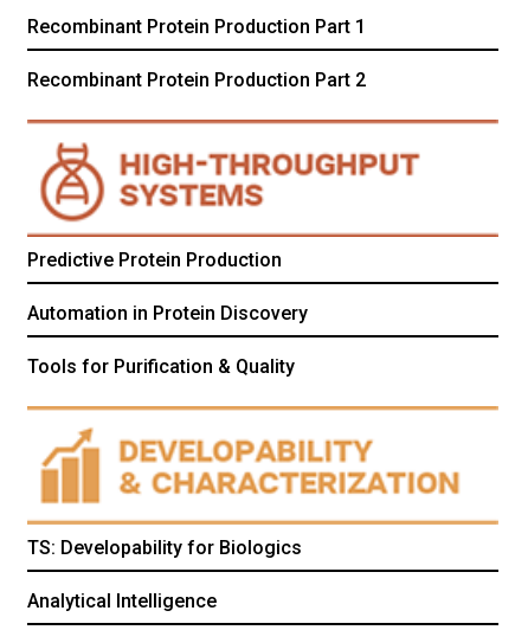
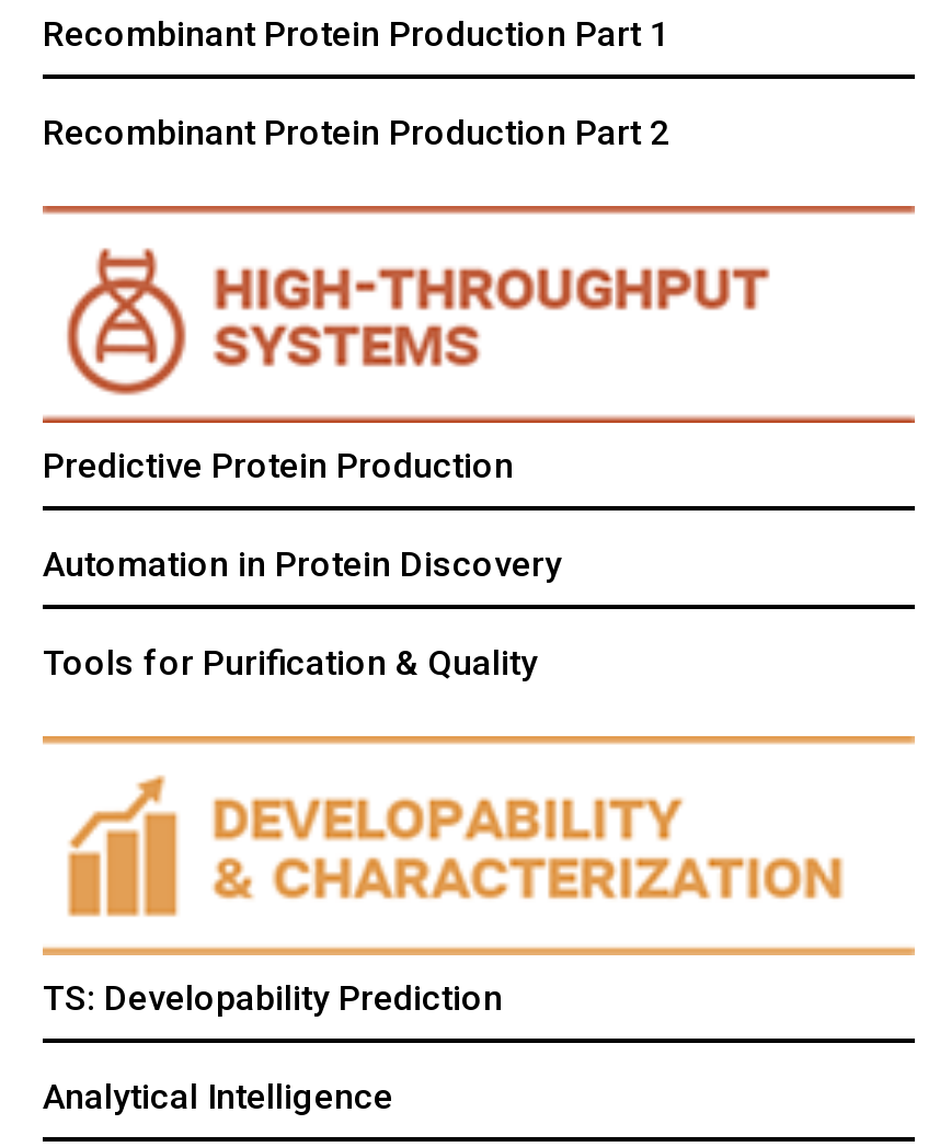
- TS: Developability for Biologics
+ TS: Developability Prediction
